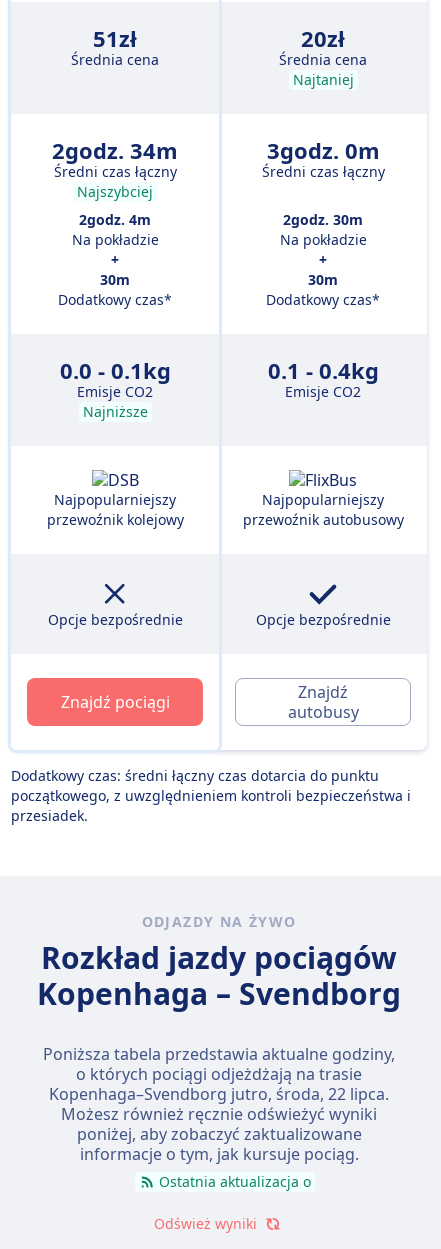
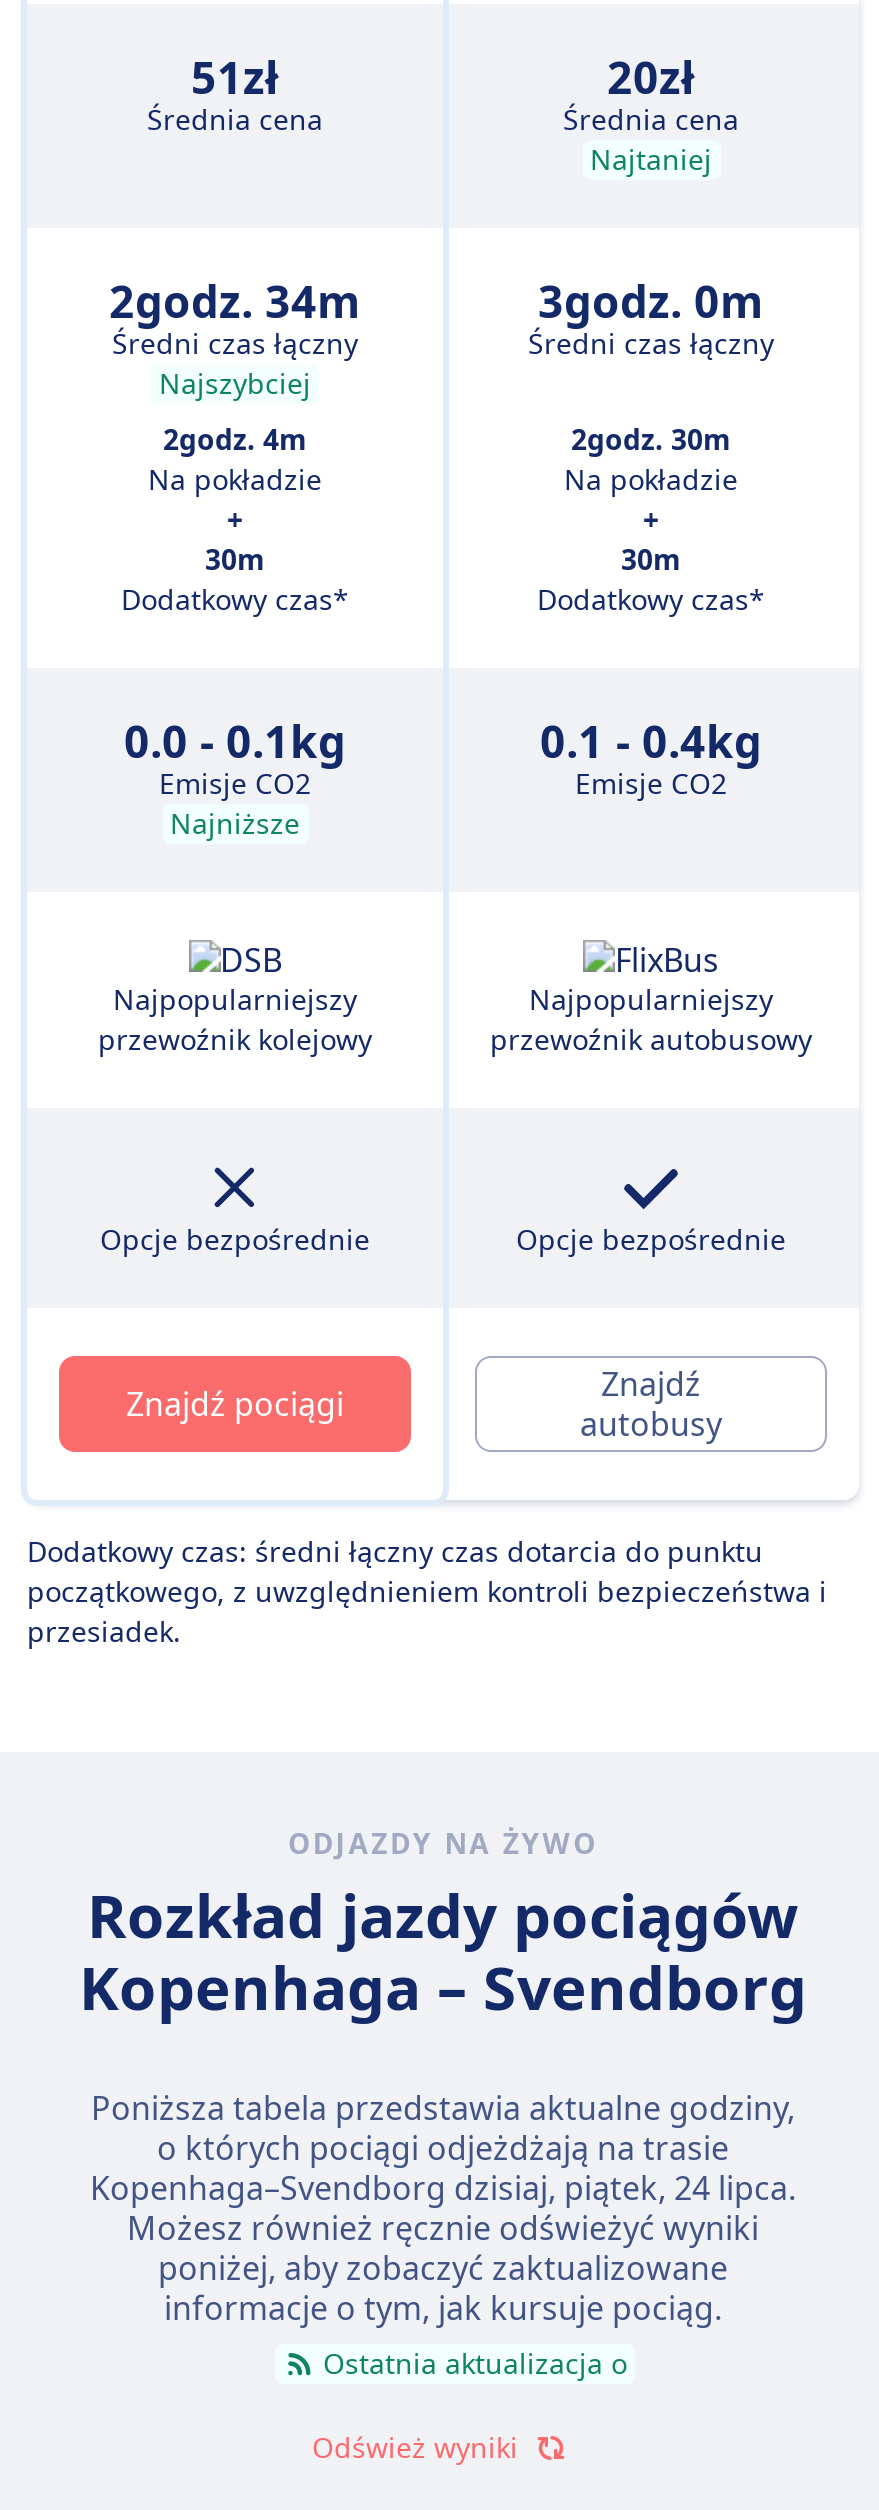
- Kopenhaga–Svendborg jutro,środa, 22 lipca.
+ Kopenhaga–Svendborg dzisiaj,piątek, 24 lipca.
